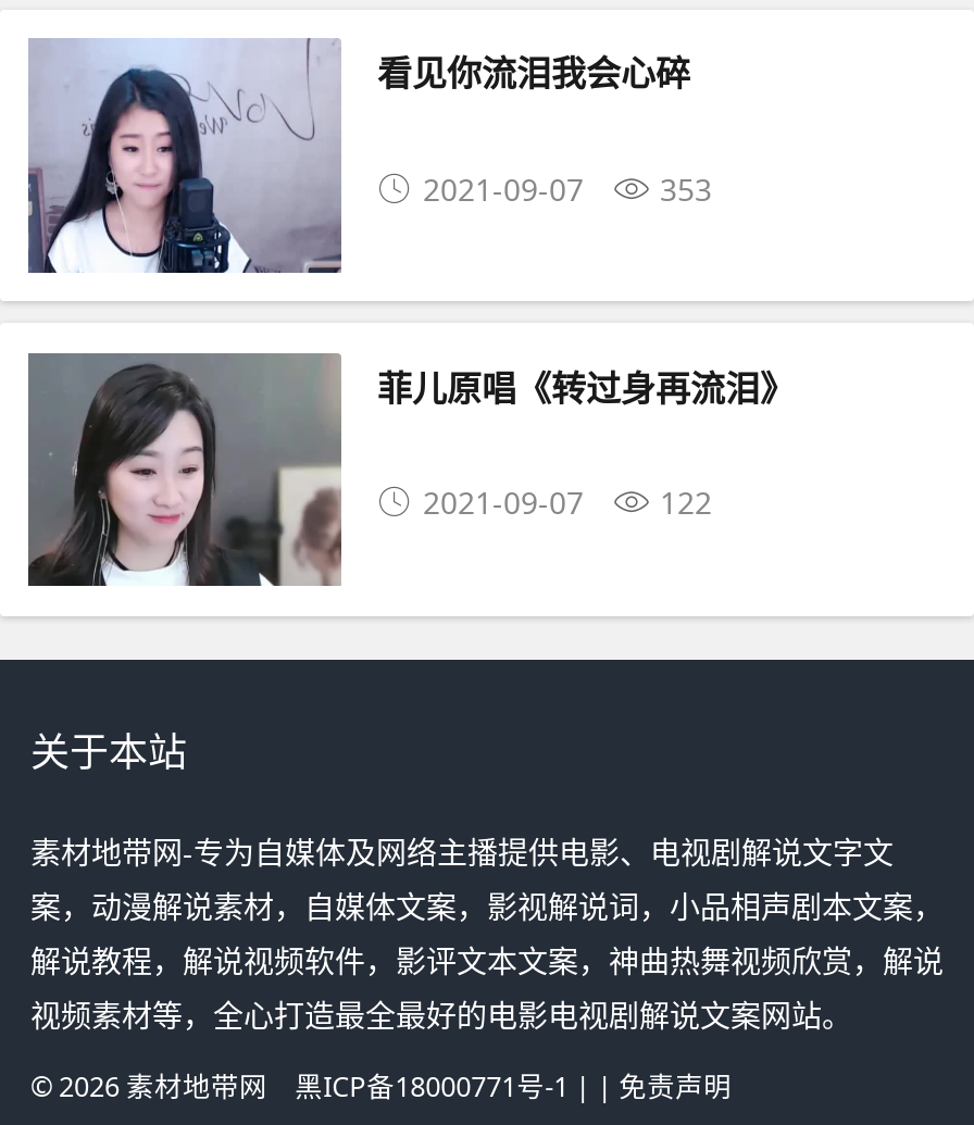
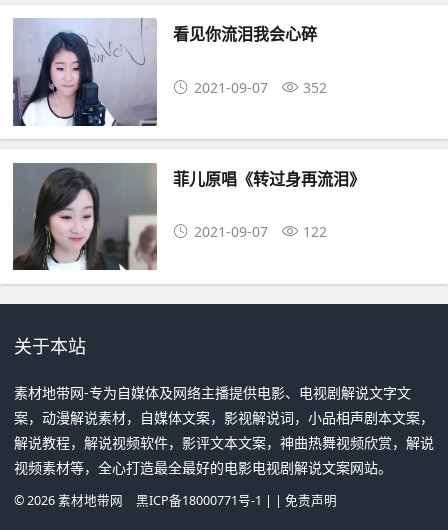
- 2021-09-07 353
+ 2021-09-07 352
